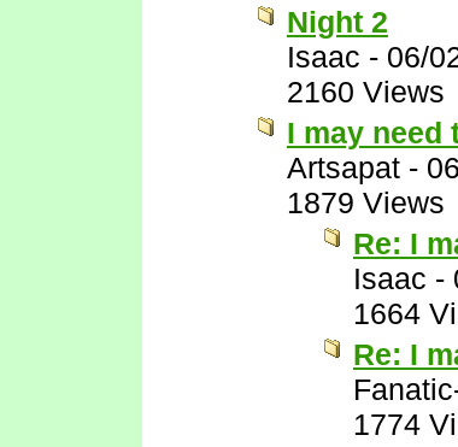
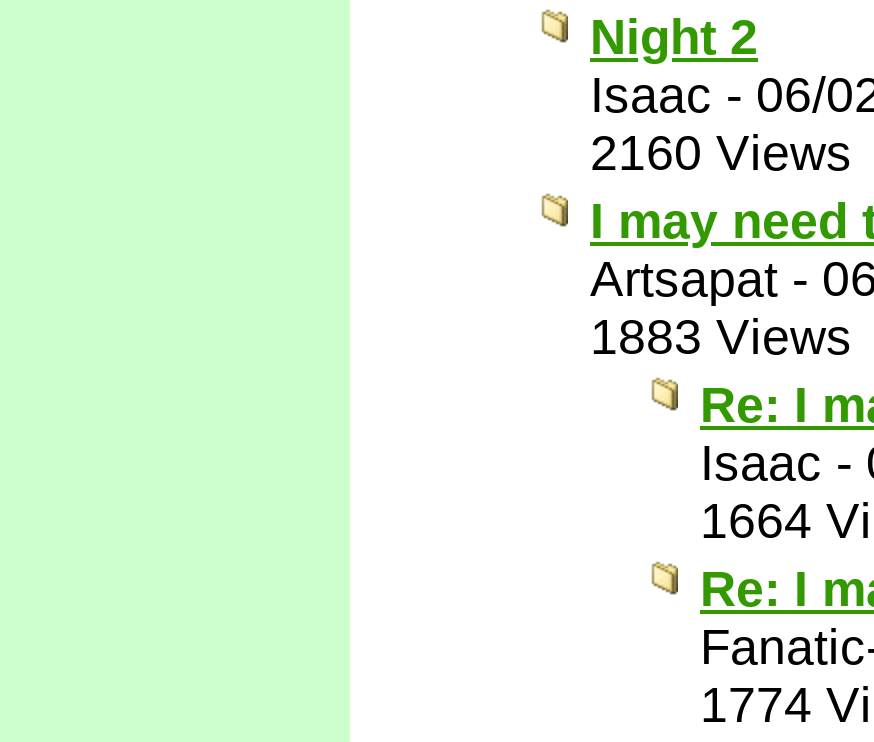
- 1879 Views
+ 1883 Views
